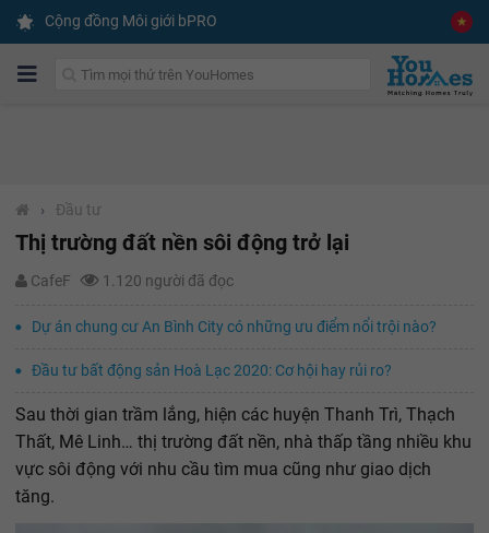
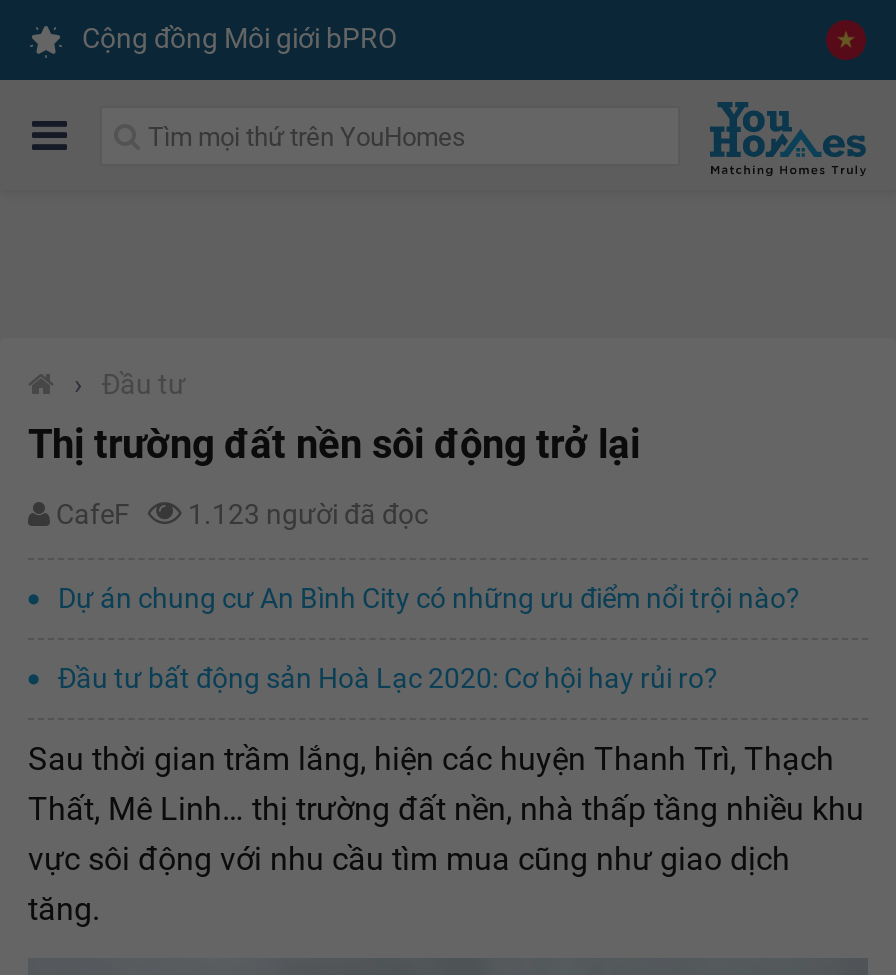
- CafeF 1.120 người đã đọc
+ CafeF 1.123 người đã đọc
